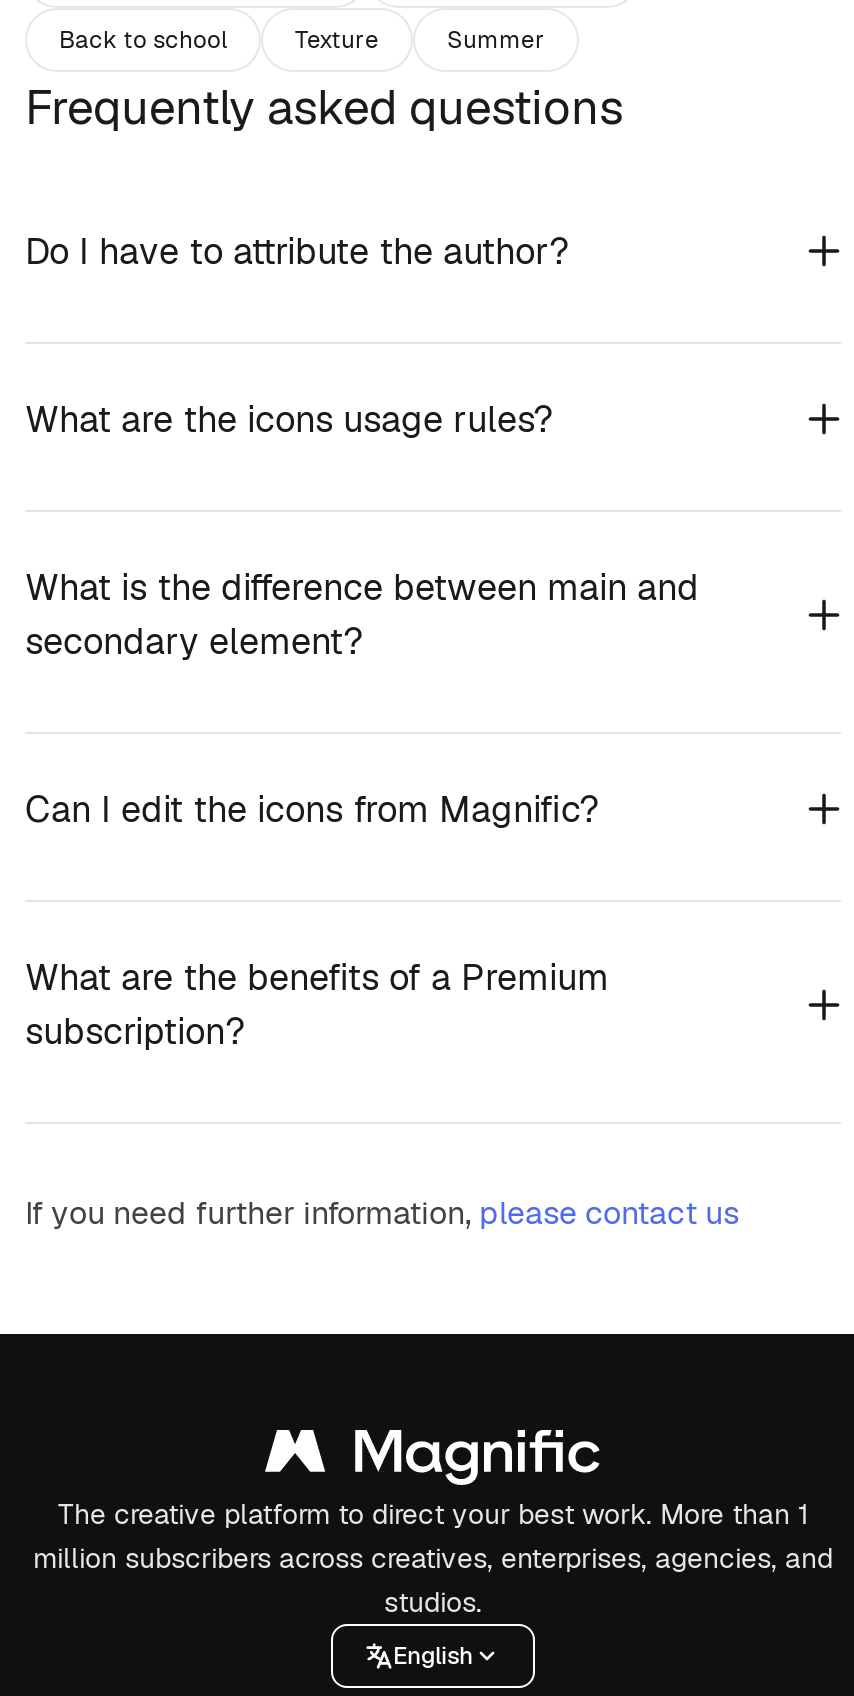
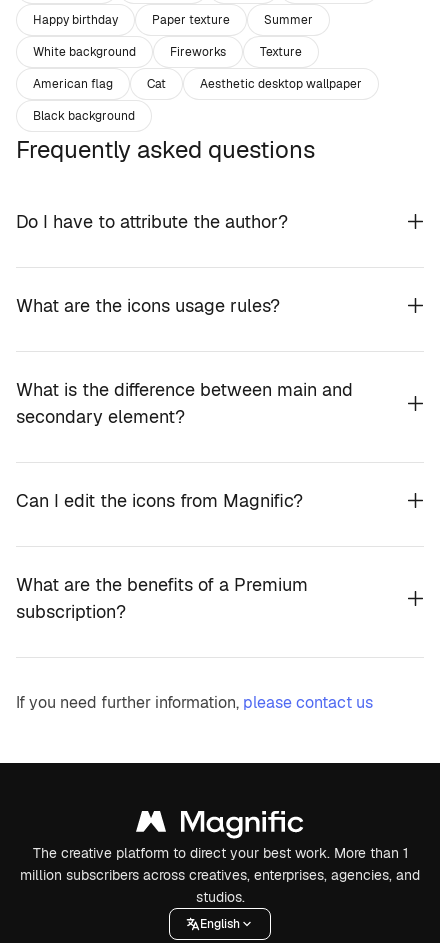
- Back to school
- Texture
+ Happy birthday
+ Paper texture

+ White background
+ Fireworks
+ Texture
+ American flag
+ Cat
+ Aesthetic desktop wallpaper
+ Black background
